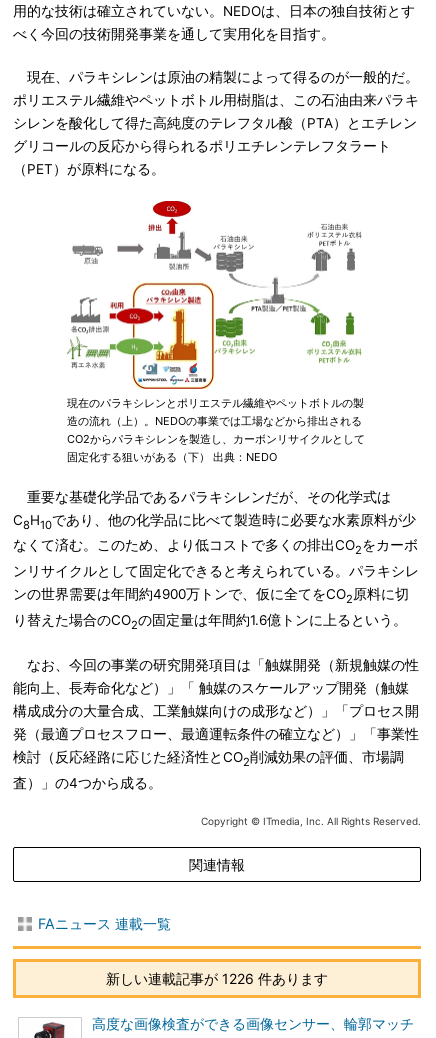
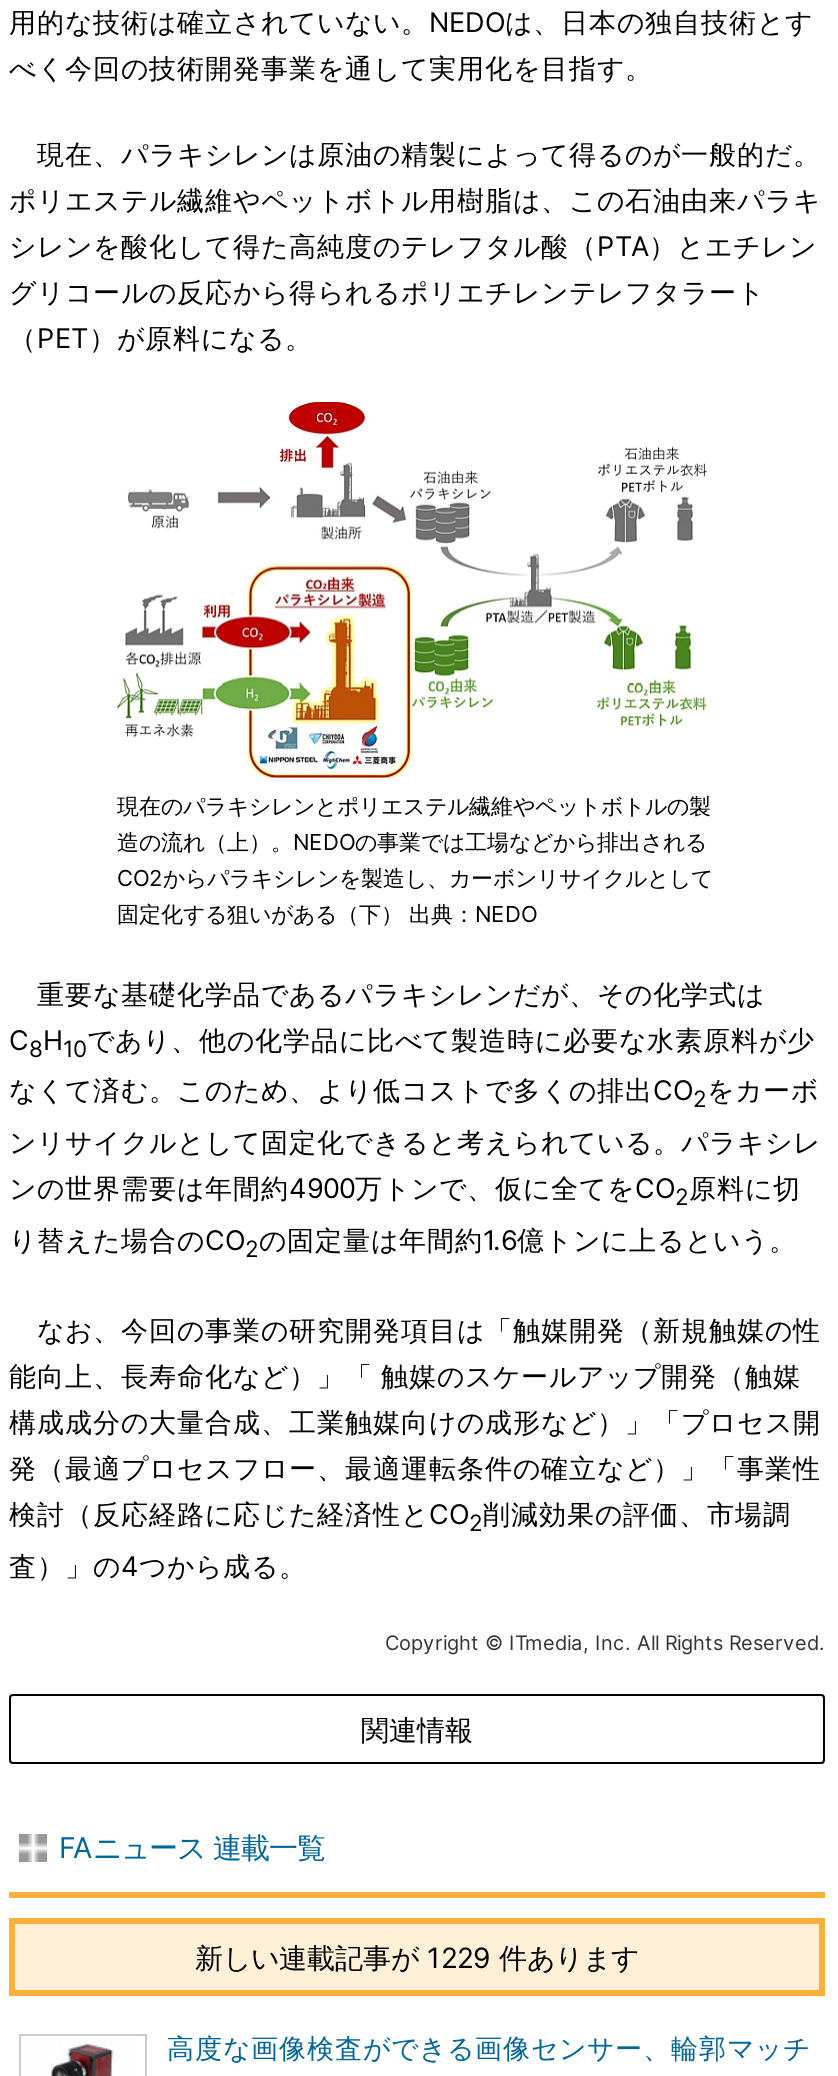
- 新しい連載記事が 1226 件あります
+ 新しい連載記事が 1229 件あります
